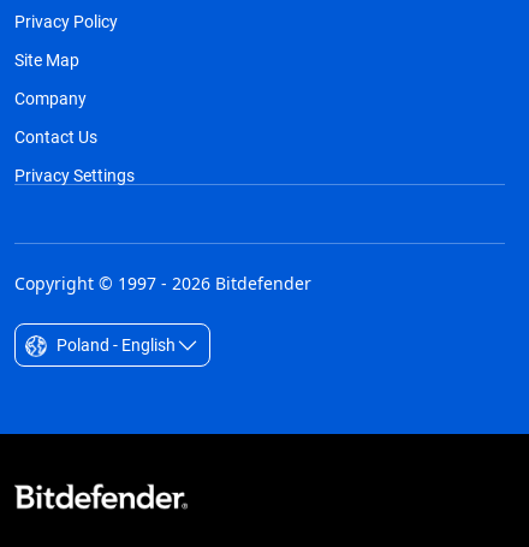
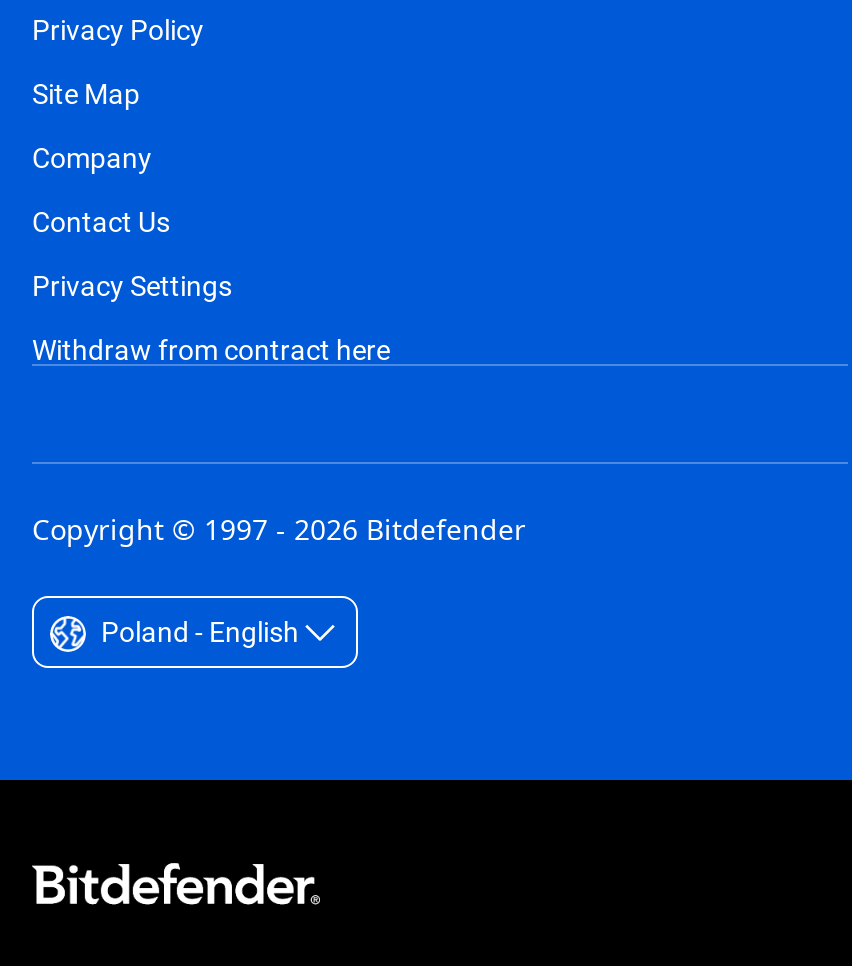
+ Withdraw from contract here
